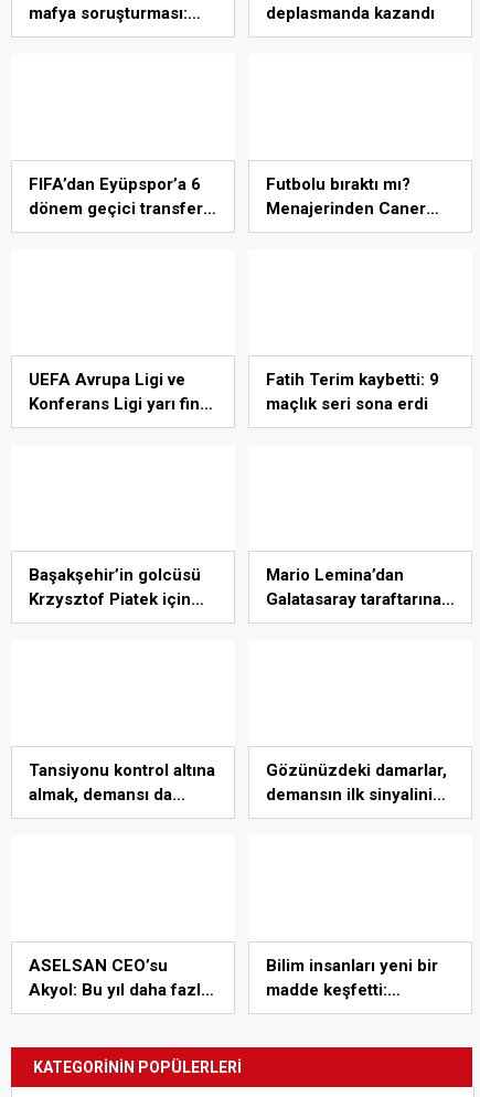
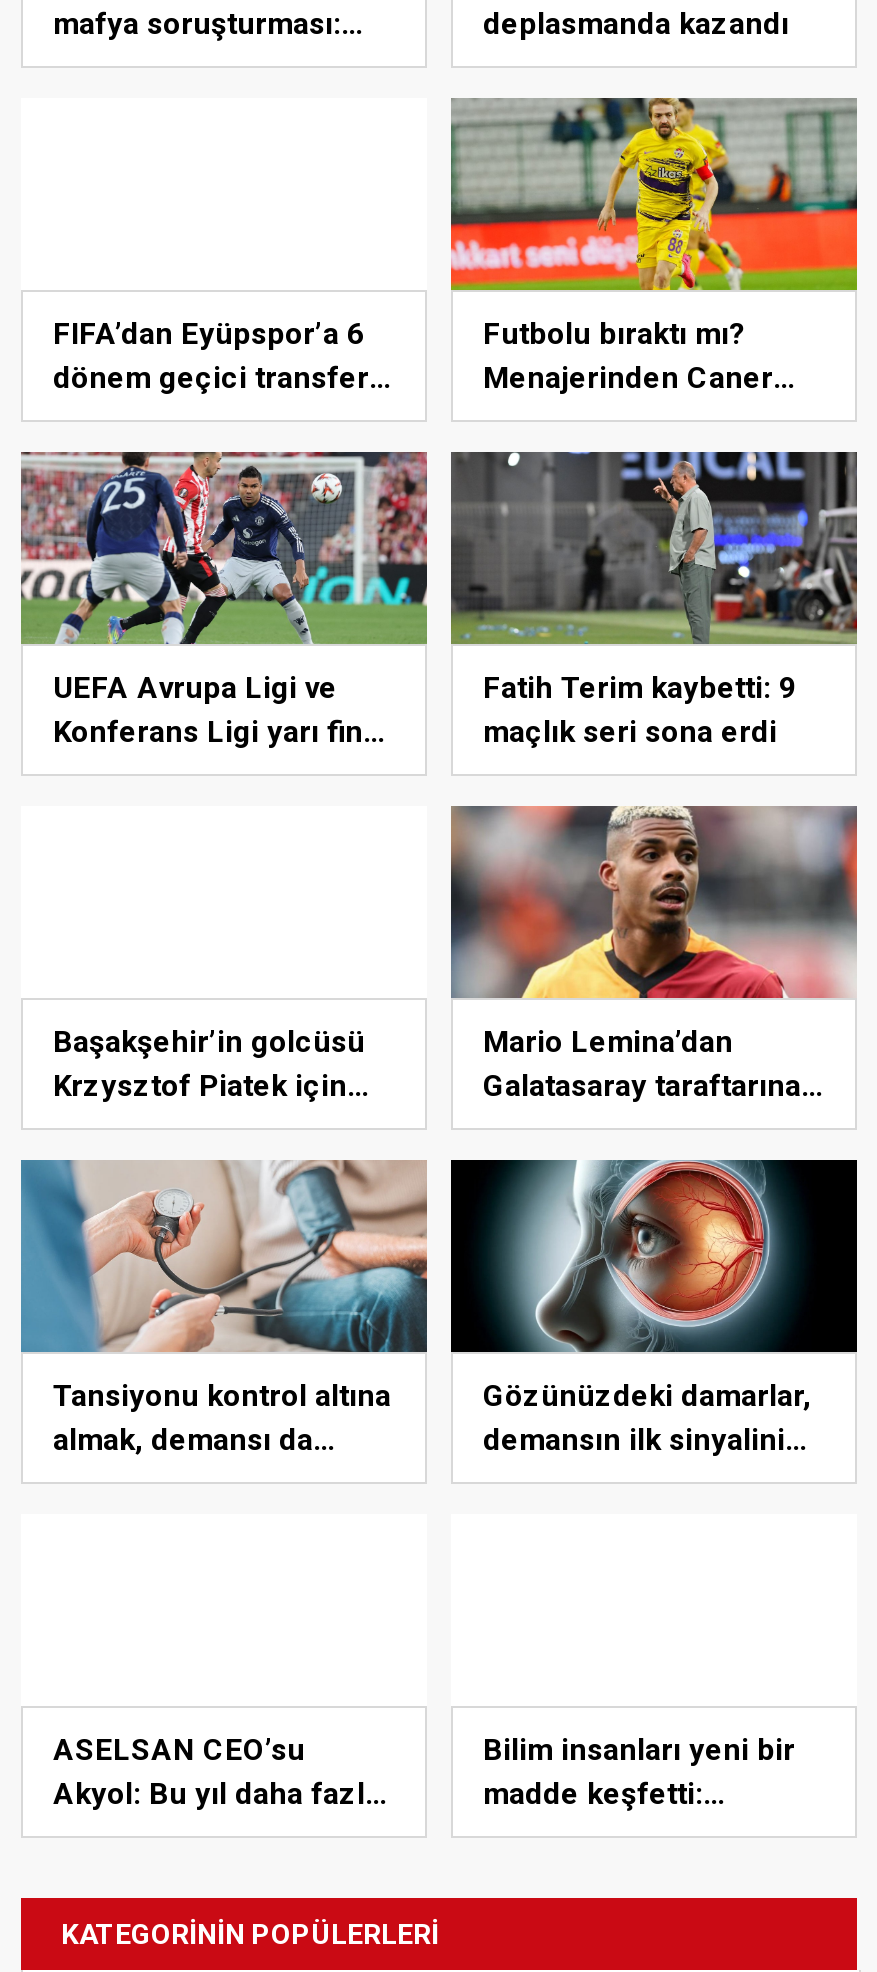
+ [image]

+ [image]

+ [image]

+ [image]

+ [image]

+ [image]
